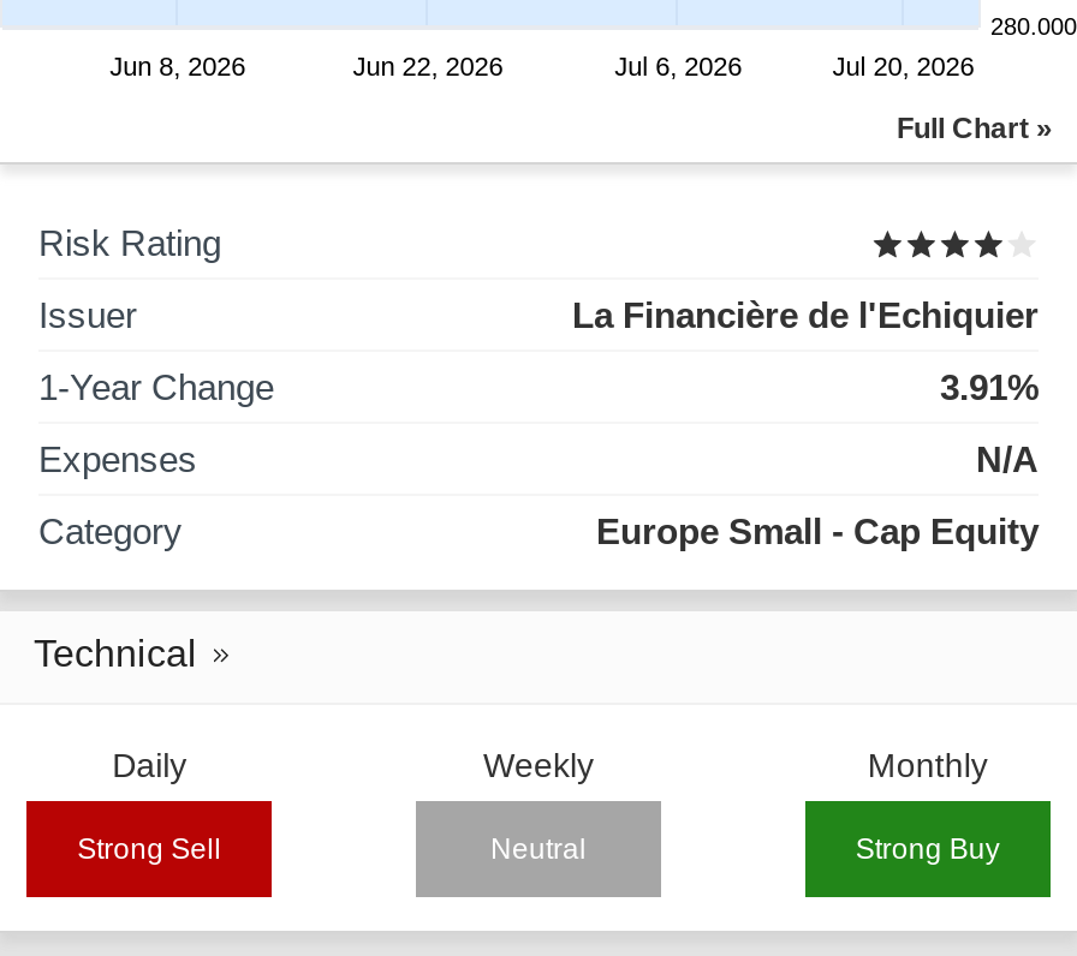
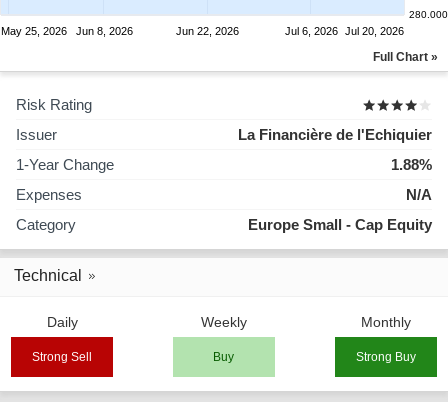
+ May 25, 2026

- 3.91%
+ 1.88%

- Neutral
+ Buy
